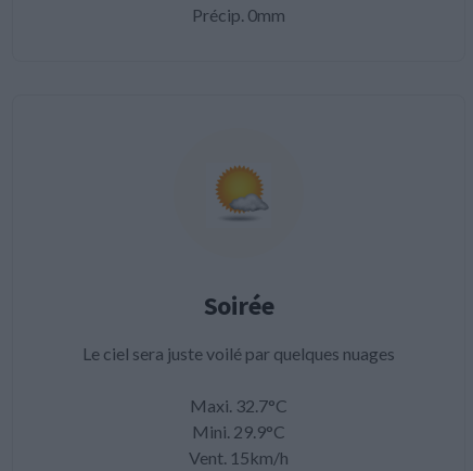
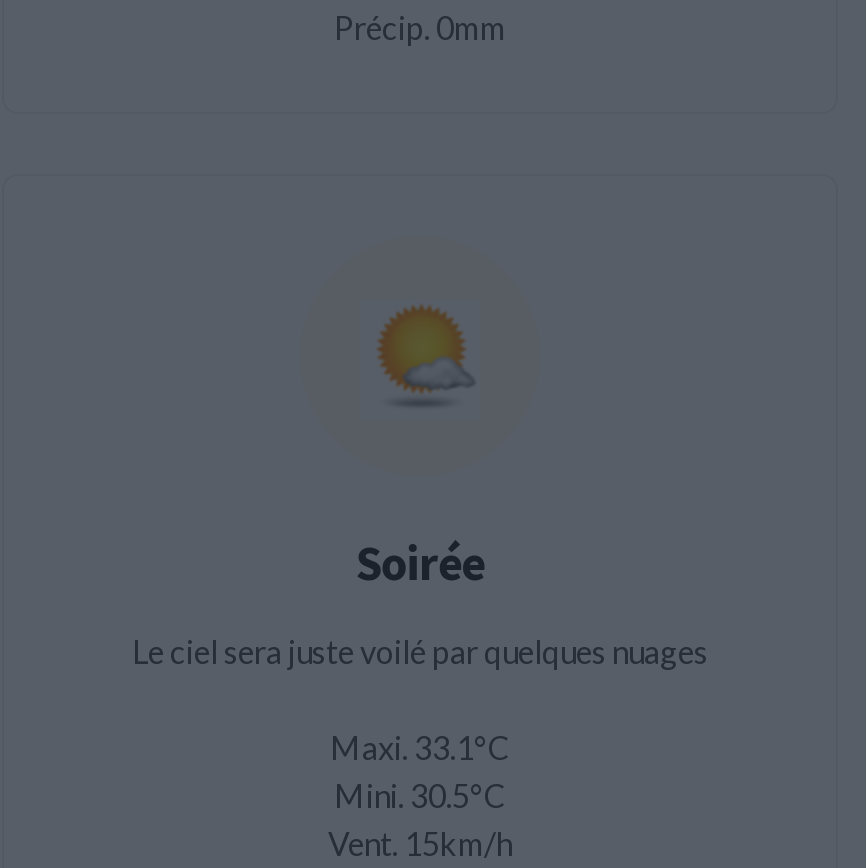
- Maxi. 32.7°C
+ Maxi. 33.1°C

- Mini. 29.9°C
+ Mini. 30.5°C
